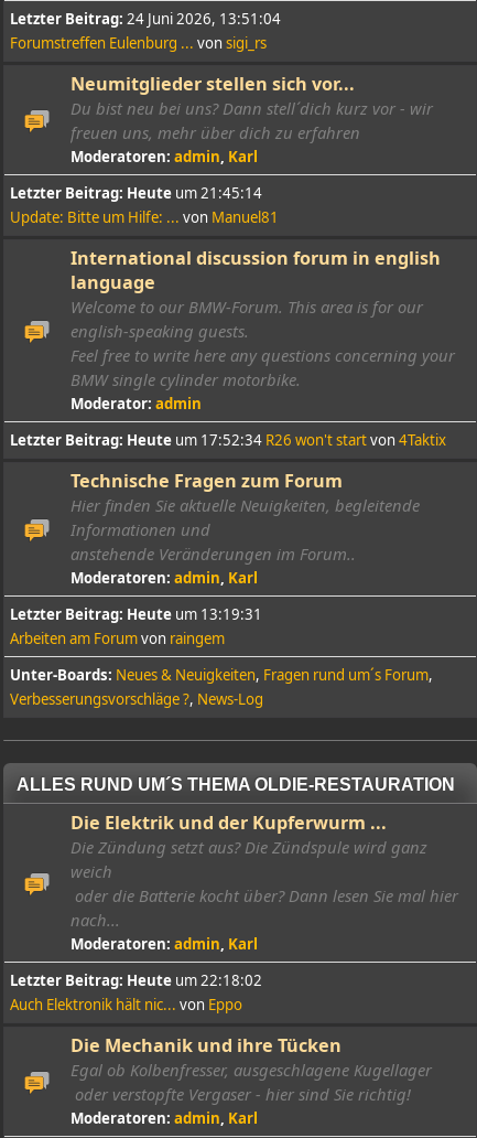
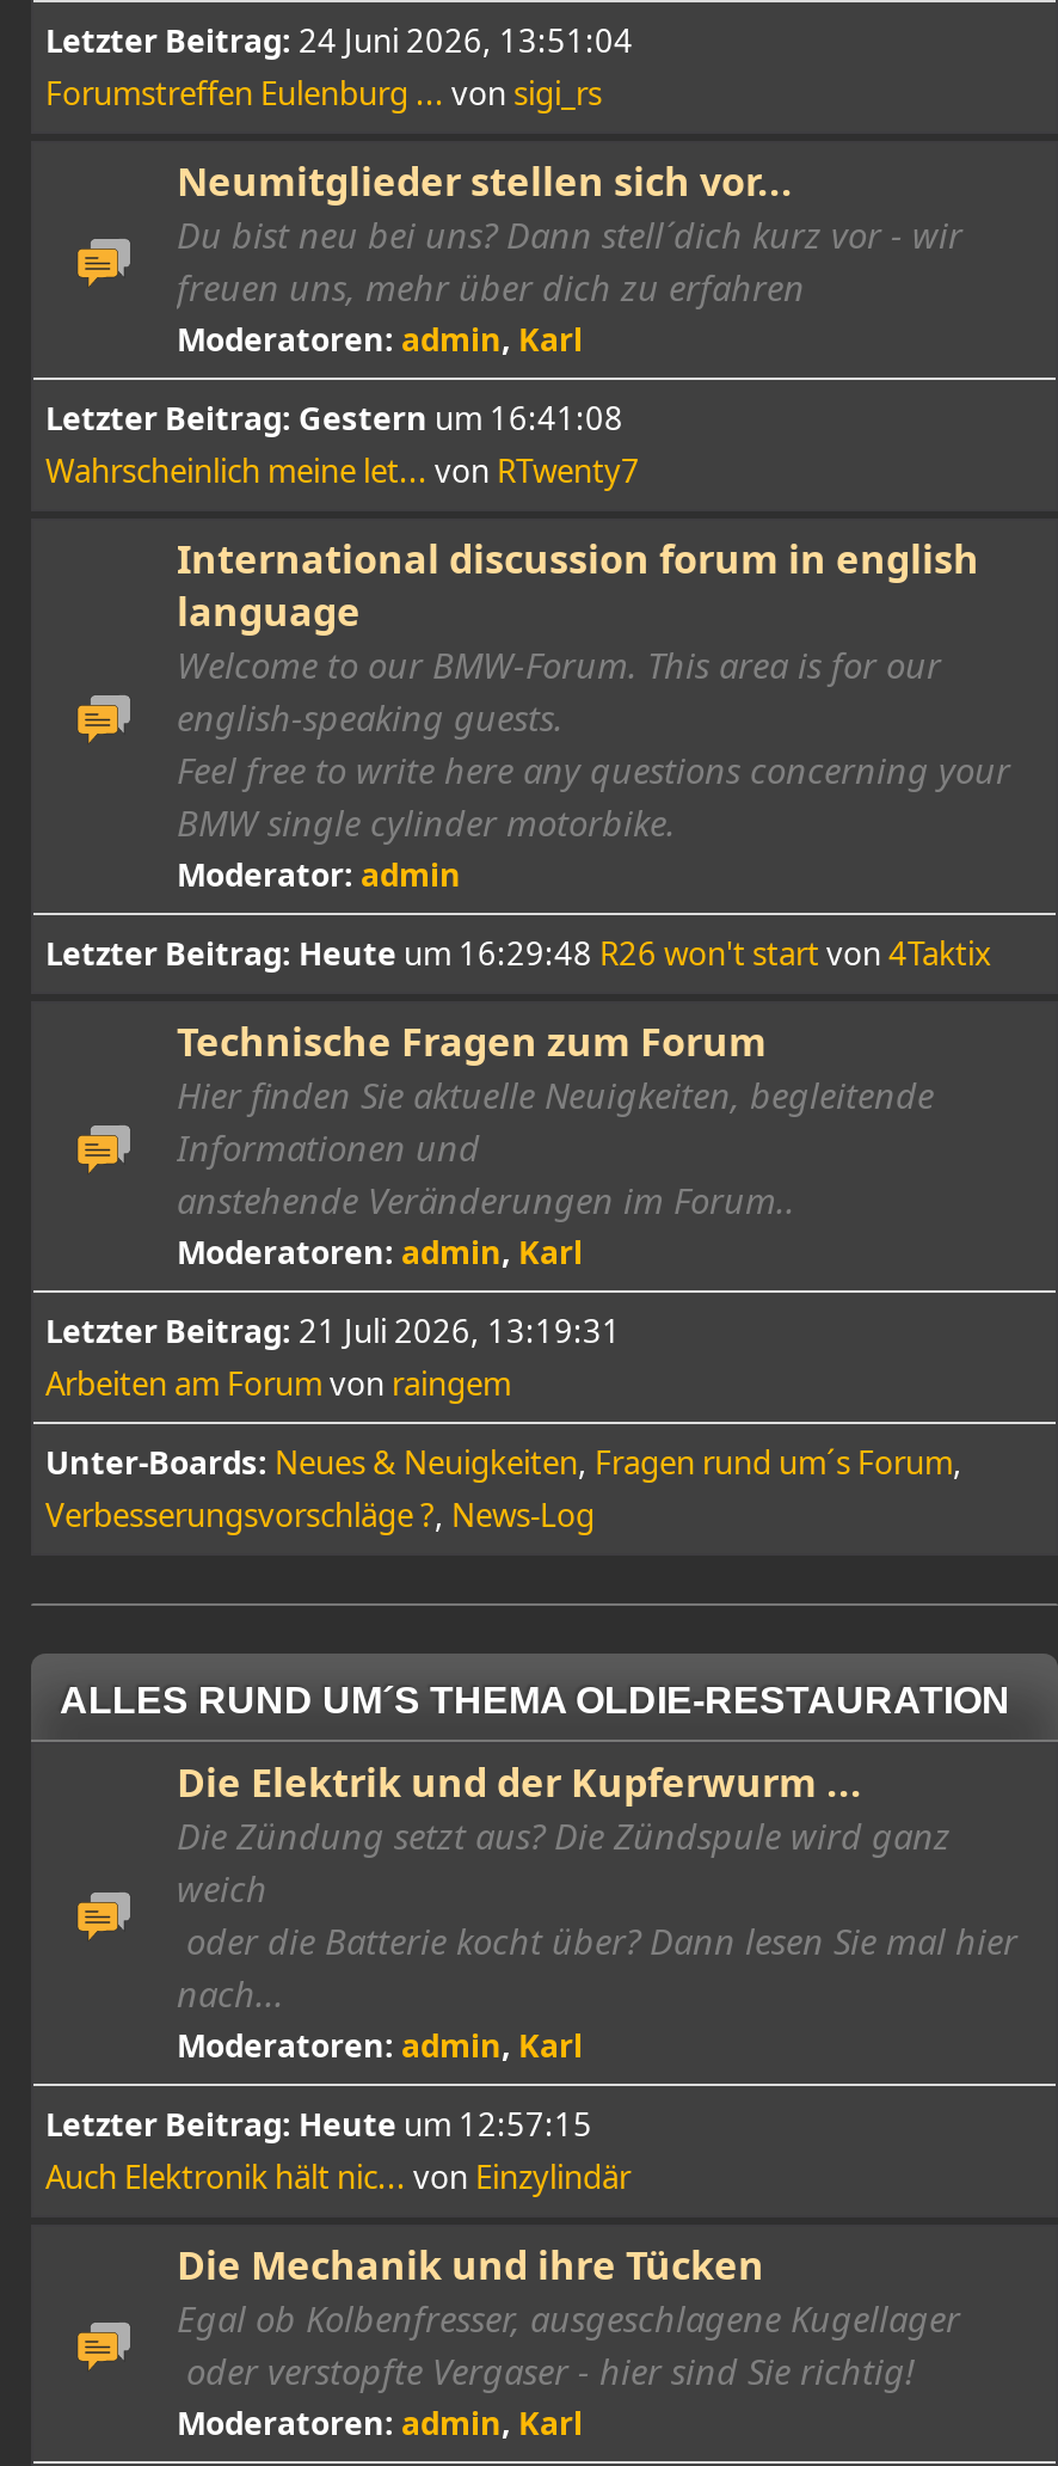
- Letzter Beitrag: Heute um 21:45:14
- Update: Bitte um Hilfe: ... von Manuel81
+ Letzter Beitrag: Gestern um 16:41:08
+ Wahrscheinlich meine let... von RTwenty7

- Letzter Beitrag: Heute um 17:52:34 R26 won't start von 4Taktix
+ Letzter Beitrag: Heute um 16:29:48 R26 won't start von 4Taktix

- Letzter Beitrag: Heute um 13:19:31
+ Letzter Beitrag: 21 Juli 2026, 13:19:31

- Letzter Beitrag: Heute um 22:18:02
+ Letzter Beitrag: Heute um 12:57:15

- Auch Elektronik hält nic... von Eppo
+ Auch Elektronik hält nic... von Einzylindär
